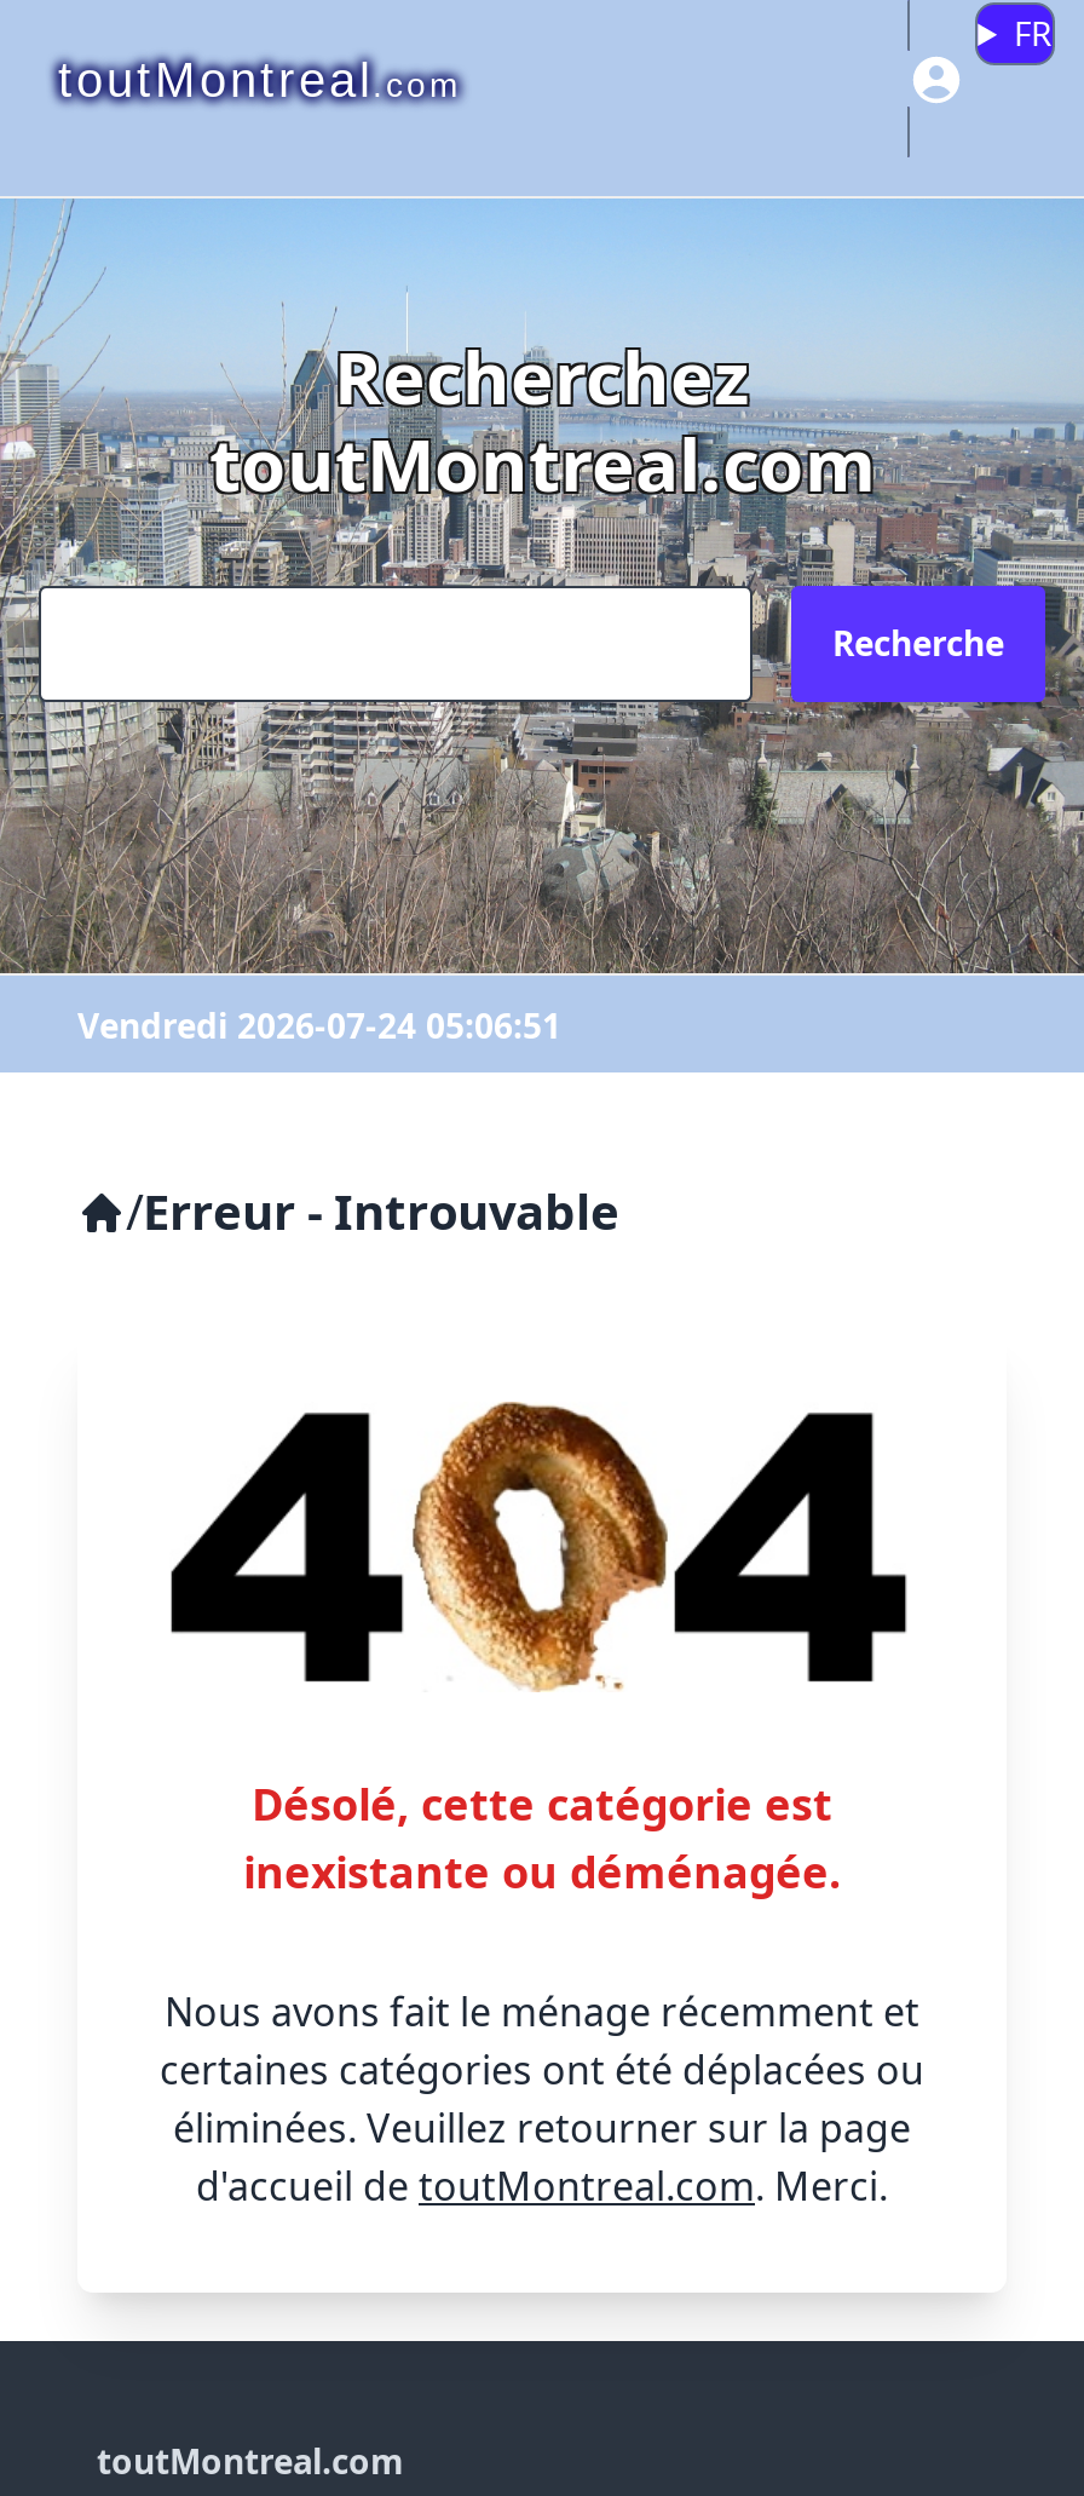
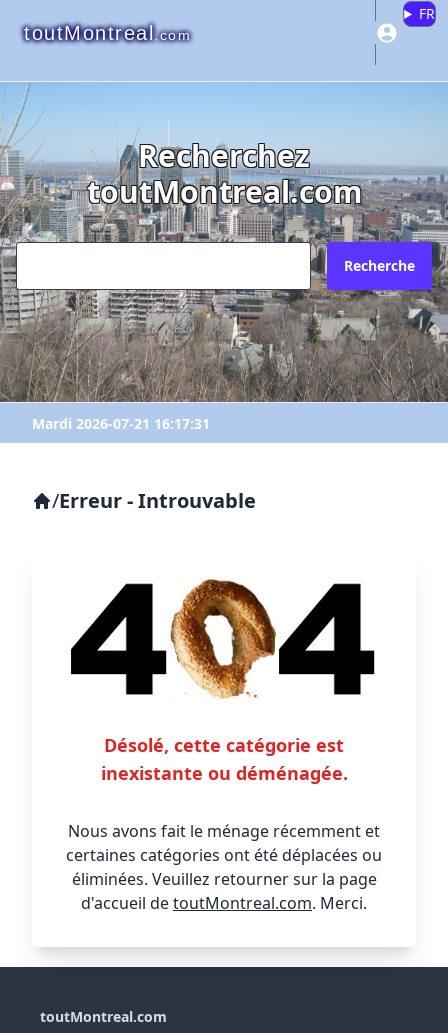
- Vendredi 2026-07-24 05:06:51
+ Mardi 2026-07-21 16:17:31
